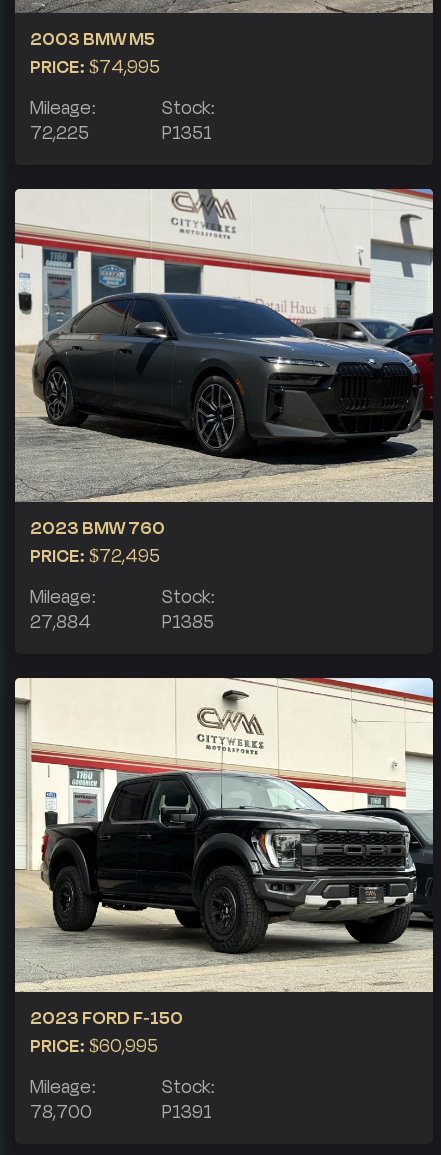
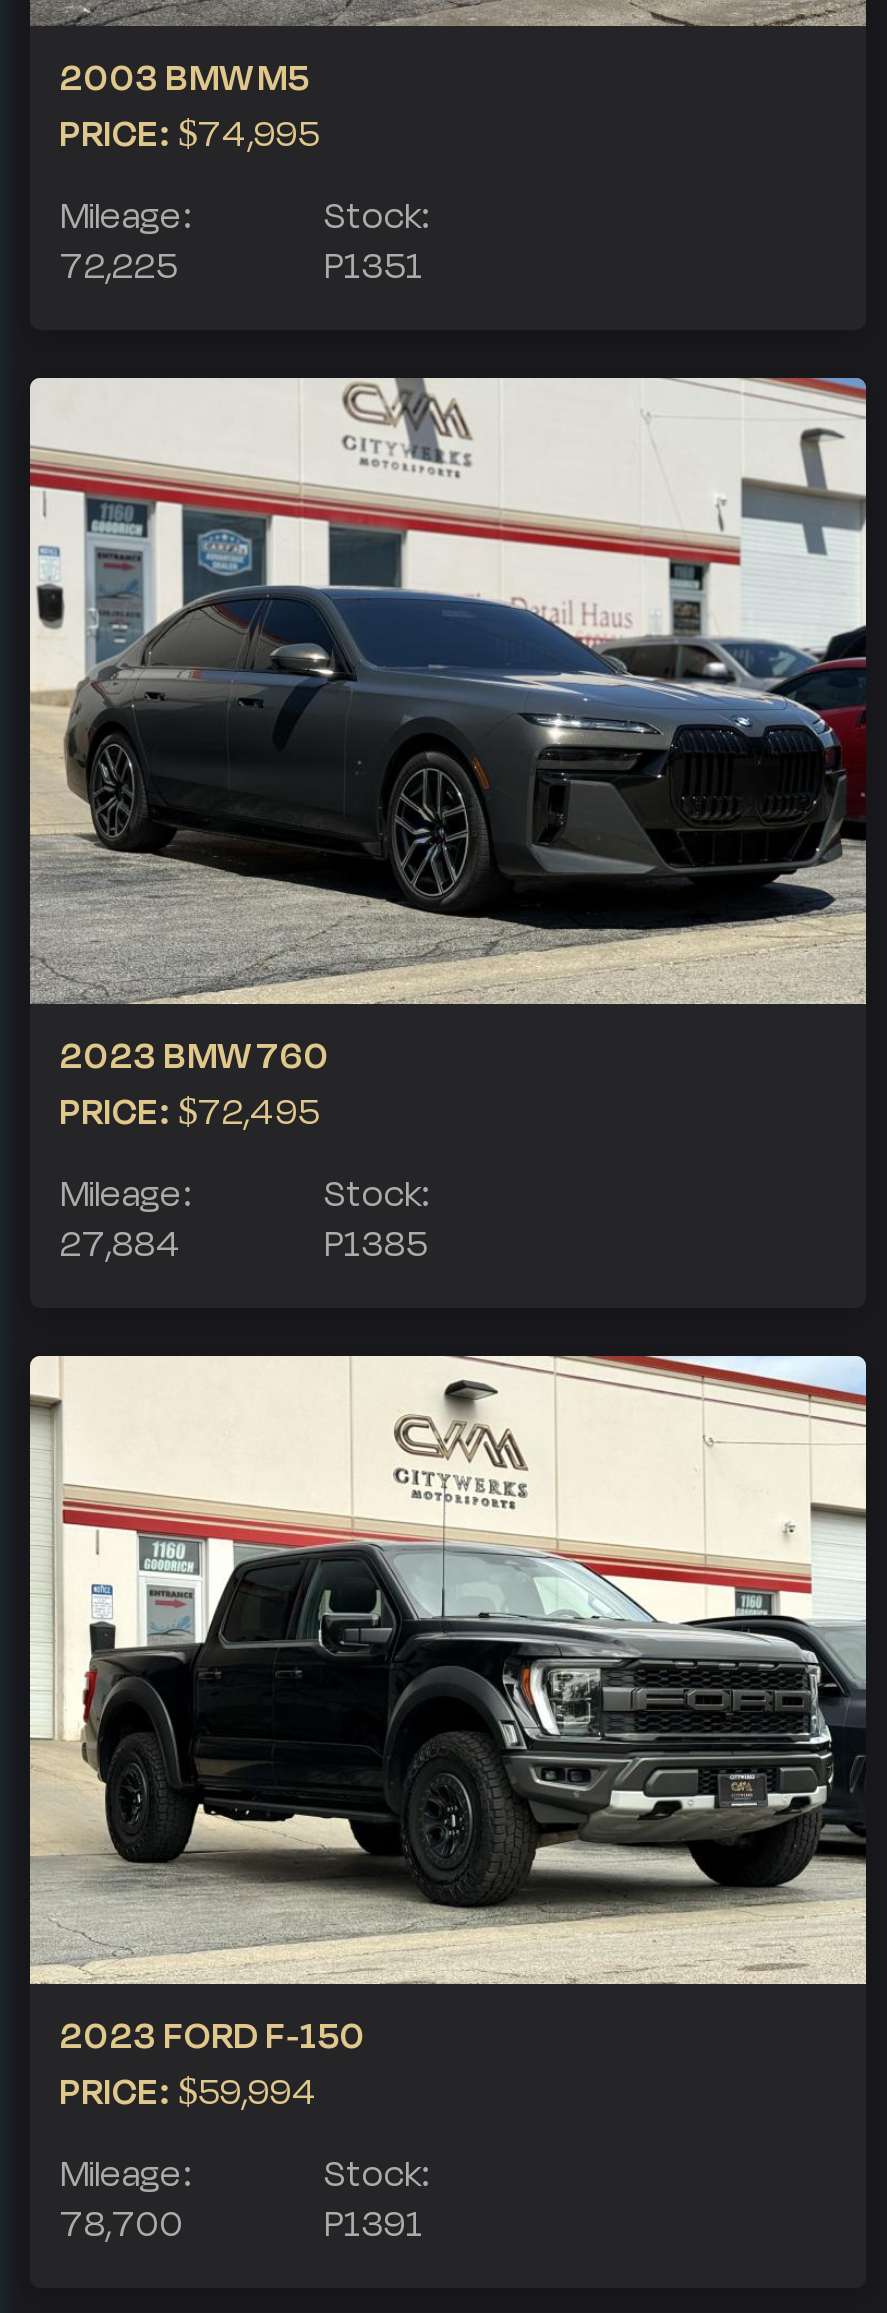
- PRICE: $60,995
+ PRICE: $59,994
